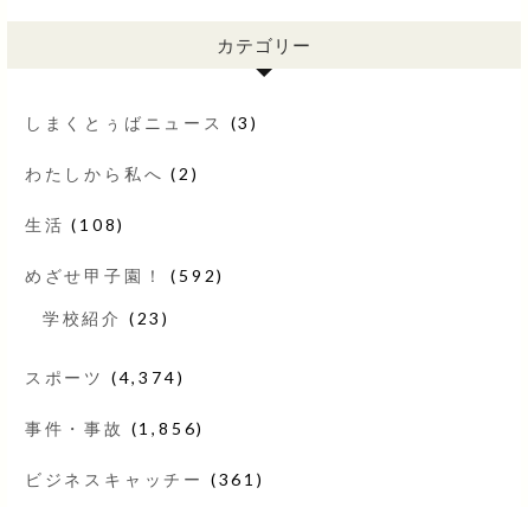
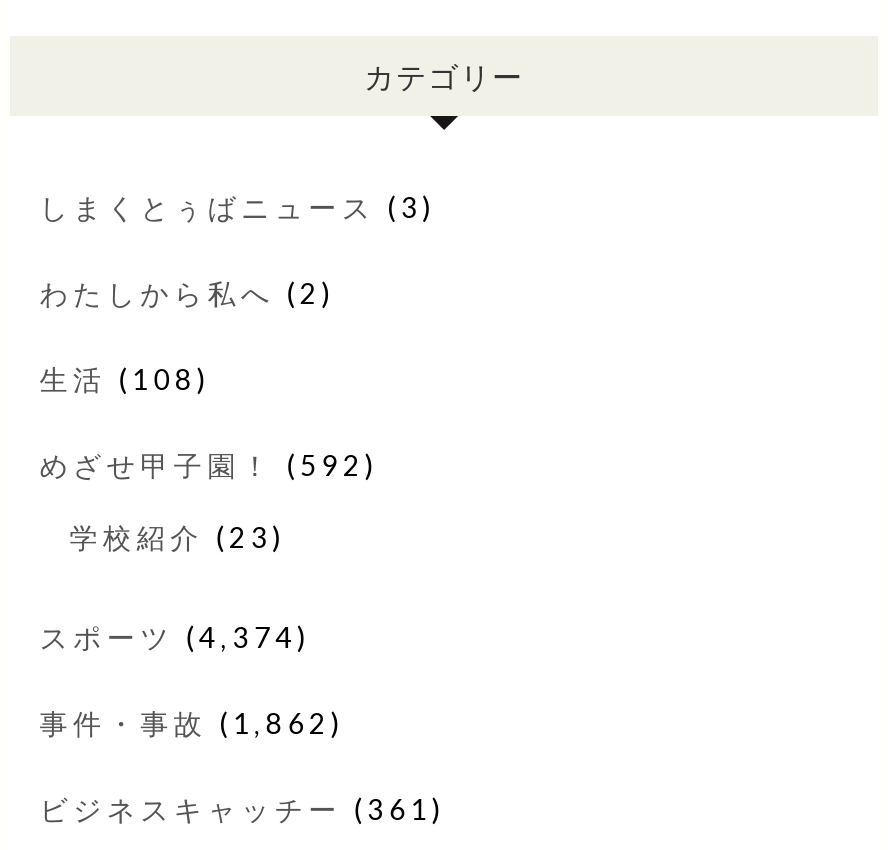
- 事件・事故(1,856)
+ 事件・事故(1,862)
